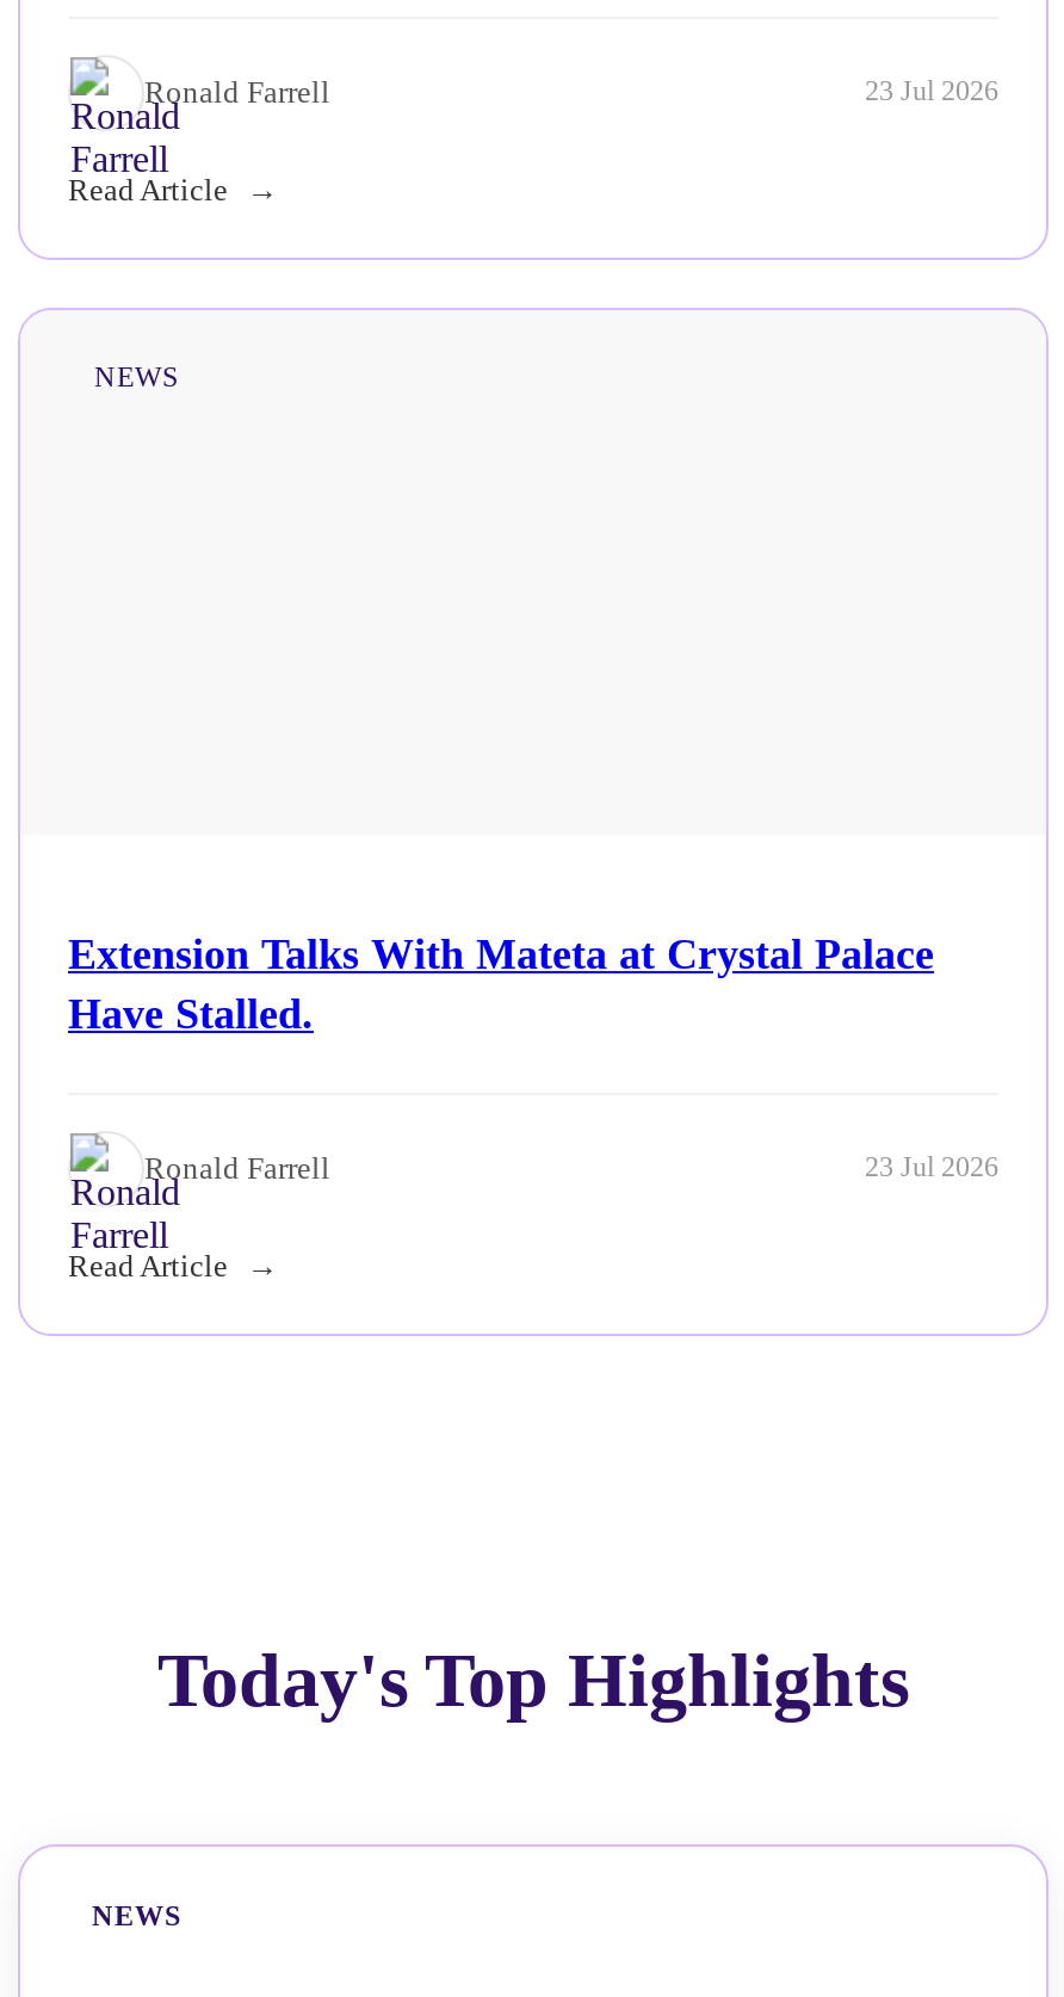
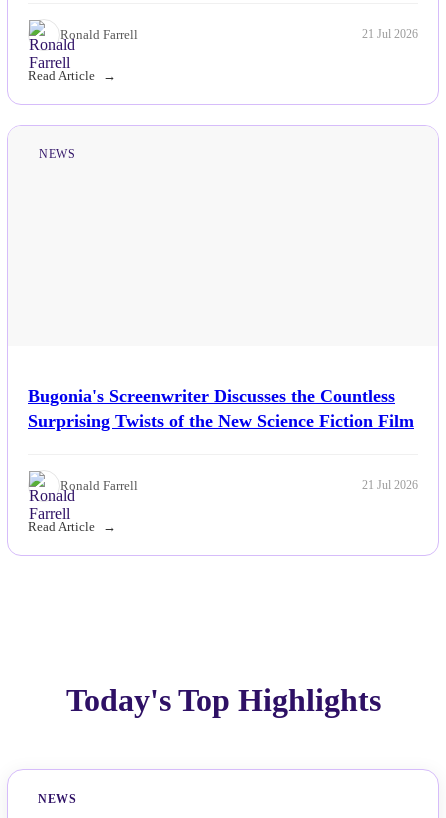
- 23 Jul 2026
+ 21 Jul 2026

- Extension Talks With Mateta at Crystal Palace
- Have Stalled.
+ Bugonia's Screenwriter Discusses the Countless
+ Surprising Twists of the New Science Fiction Film

- 23 Jul 2026
+ 21 Jul 2026
